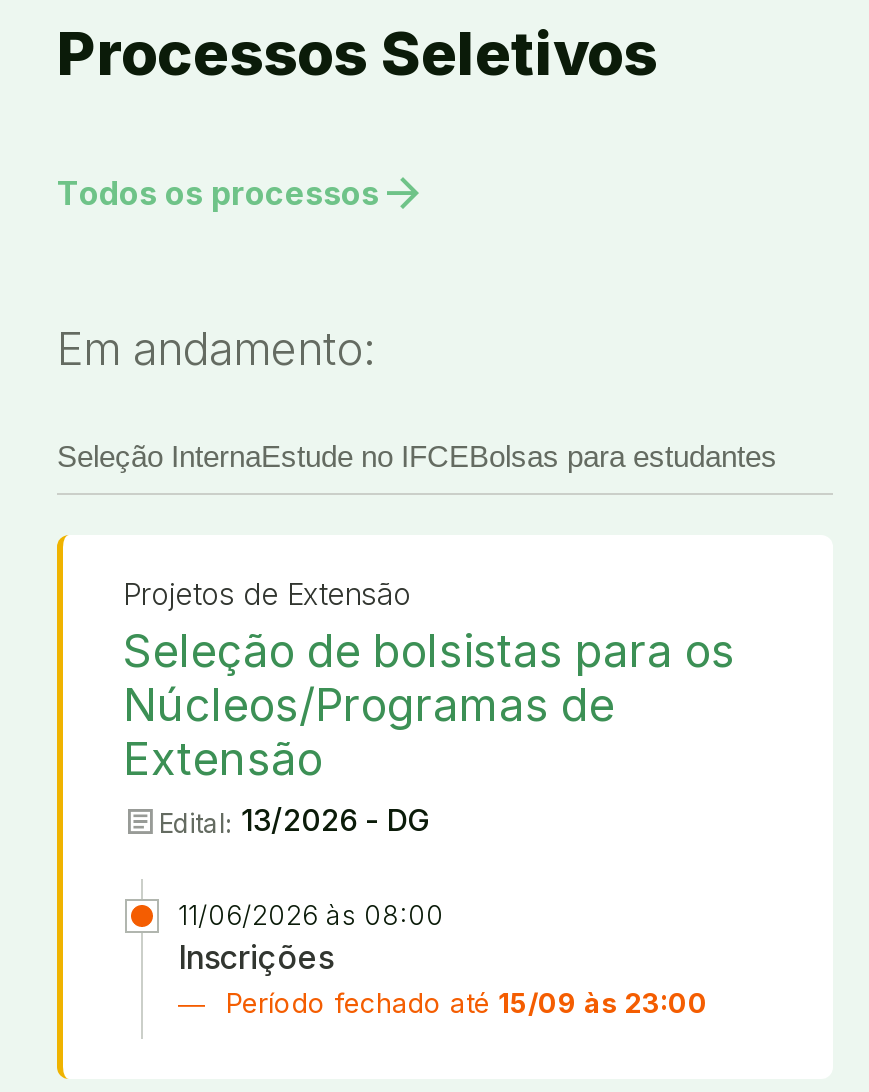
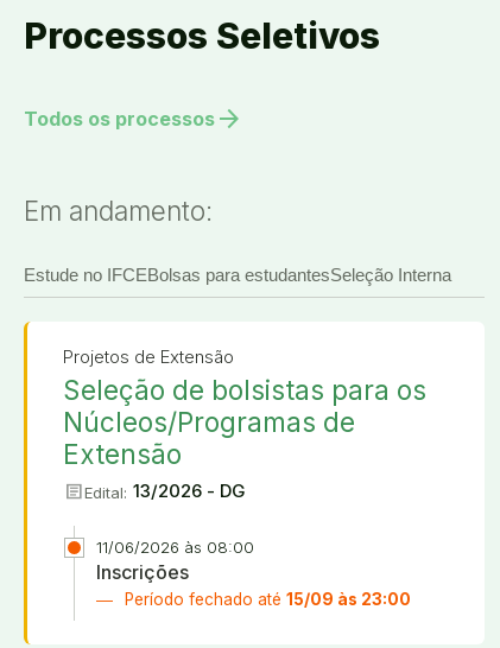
- Seleção InternaEstude no IFCEBolsas para estudantes
+ Estude no IFCEBolsas para estudantesSeleção Interna
